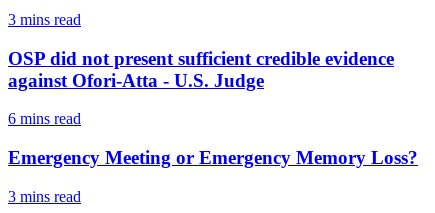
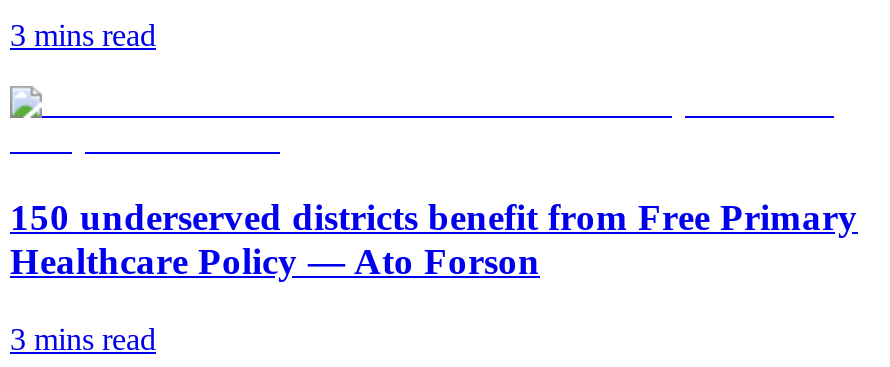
- OSP did not present sufficient credible evidence
- against Ofori-Atta - U.S. Judge
- 6 mins read
- Emergency Meeting or Emergency Memory Loss?
+ 150 underserved districts benefit from Free Primary
+ Healthcare Policy — Ato Forson
